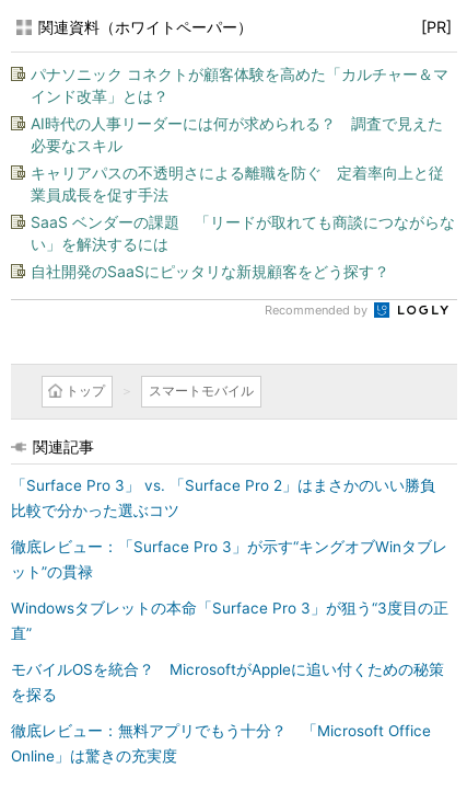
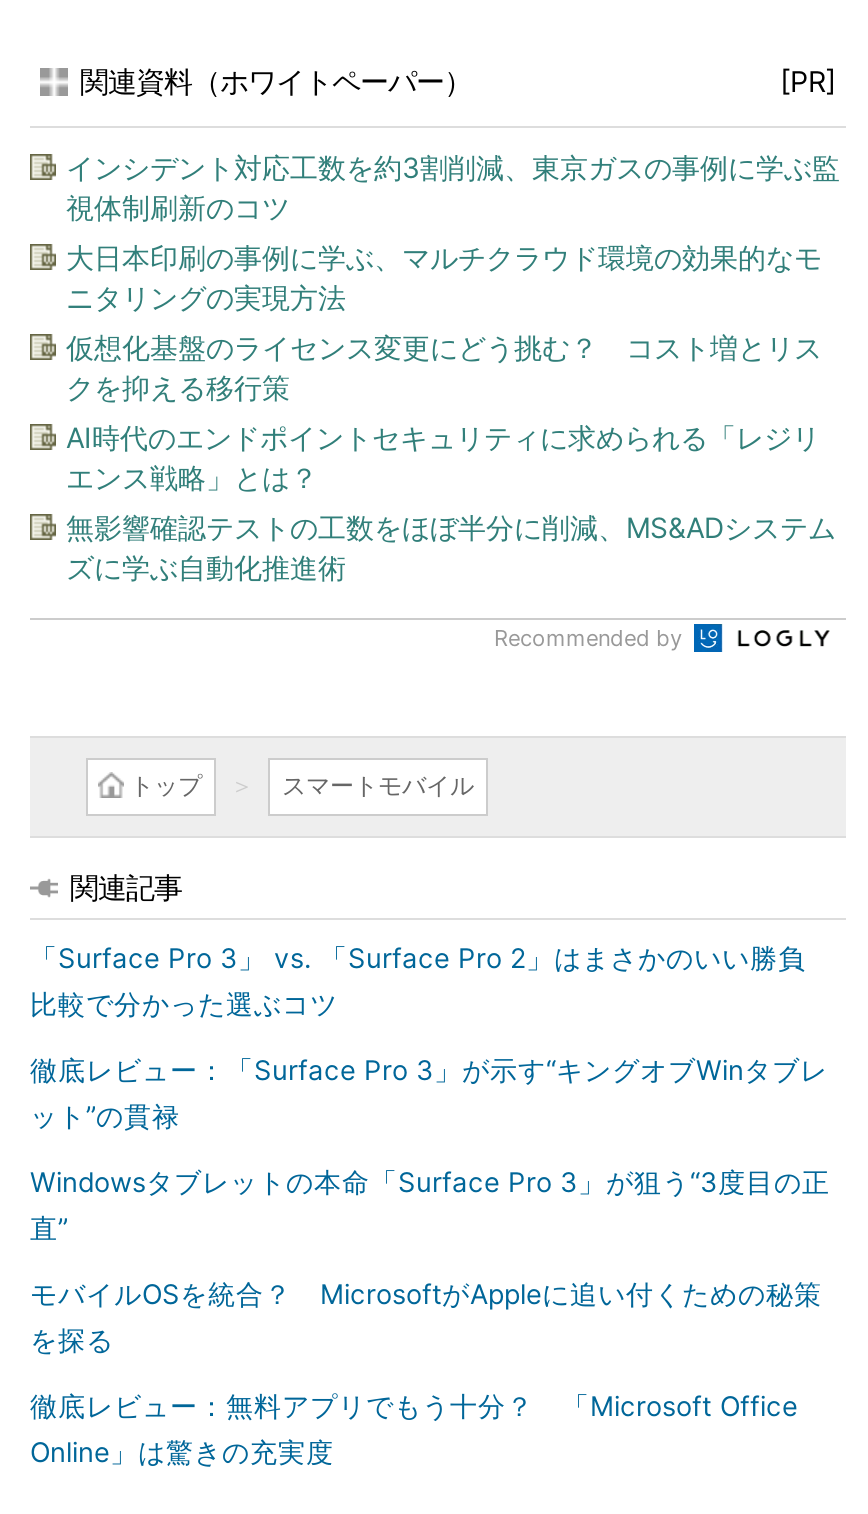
- パナソニック コネクトが顧客体験を高めた「カルチャー＆マ
- インド改革」とは？
+ インシデント対応工数を約3割削減、東京ガスの事例に学ぶ監
+ 視体制刷新のコツ

- AI時代の人事リーダーには何が求められる？ 調査で見えた
- 必要なスキル
+ 大日本印刷の事例に学ぶ、マルチクラウド環境の効果的なモ
+ ニタリングの実現方法

- キャリアパスの不透明さによる離職を防ぐ 定着率向上と従
- 業員成長を促す手法
+ 仮想化基盤のライセンス変更にどう挑む？ コスト増とリス
+ クを抑える移行策

- SaaS ベンダーの課題 「リードが取れても商談につながらな
- い」を解決するには
+ AI時代のエンドポイントセキュリティに求められる「レジリ
+ エンス戦略」とは？

- 自社開発のSaaSにピッタリな新規顧客をどう探す？
+ 無影響確認テストの工数をほぼ半分に削減、MS&ADシステム
+ ズに学ぶ自動化推進術
